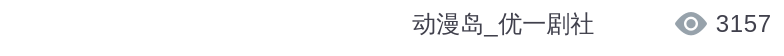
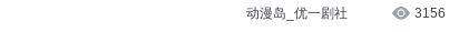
- 3157
+ 3156
